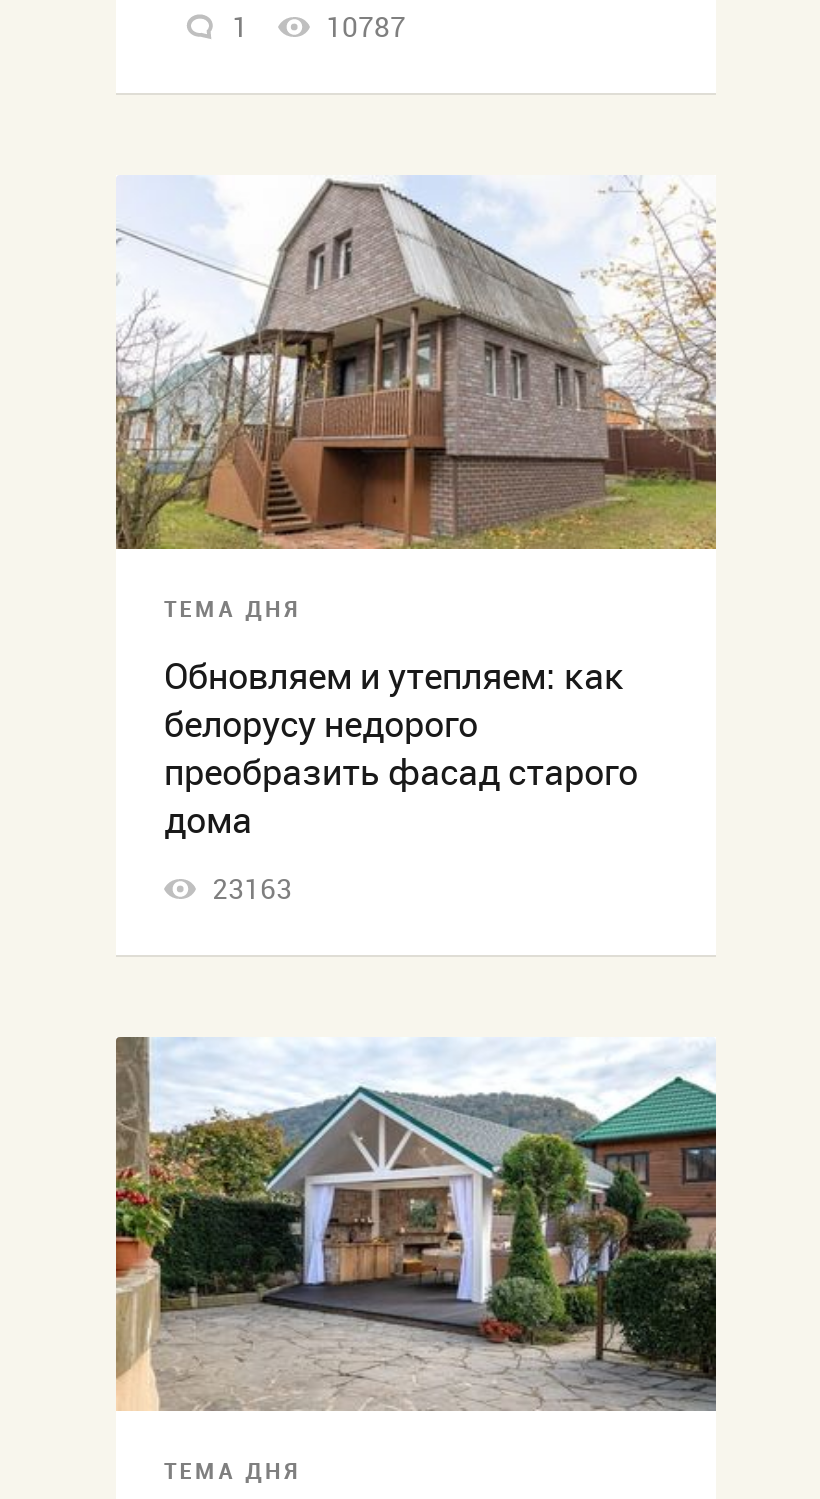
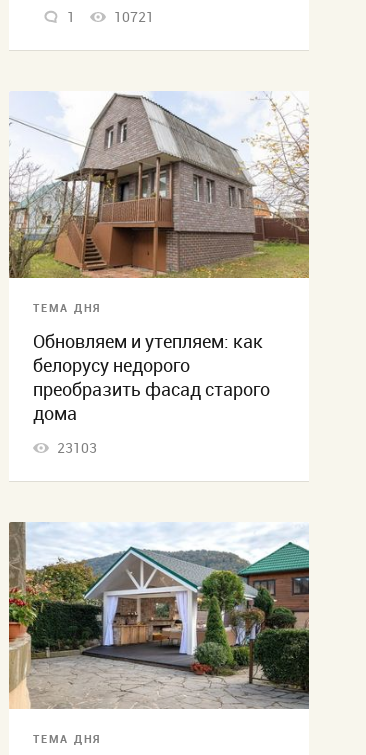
- 10787
+ 10721

- 23163
+ 23103
